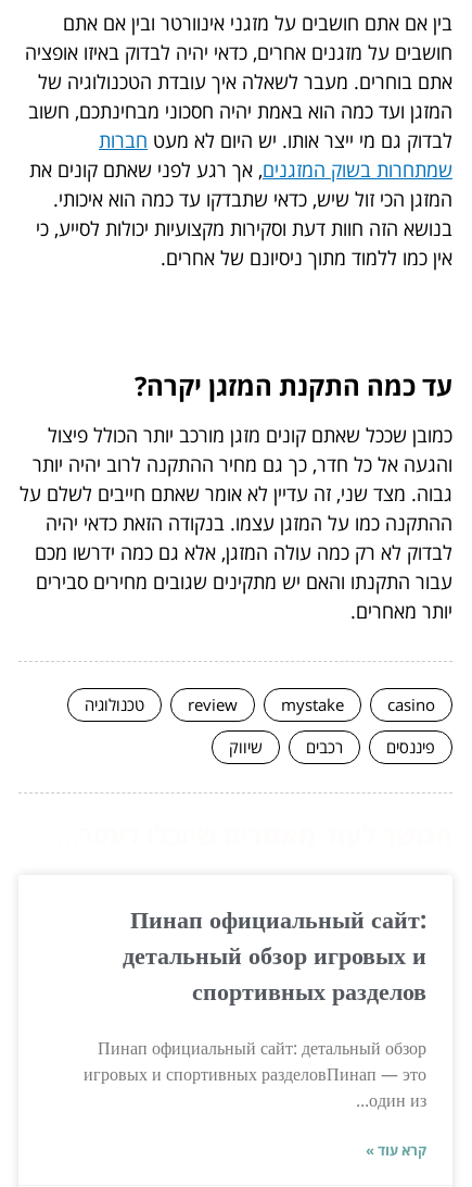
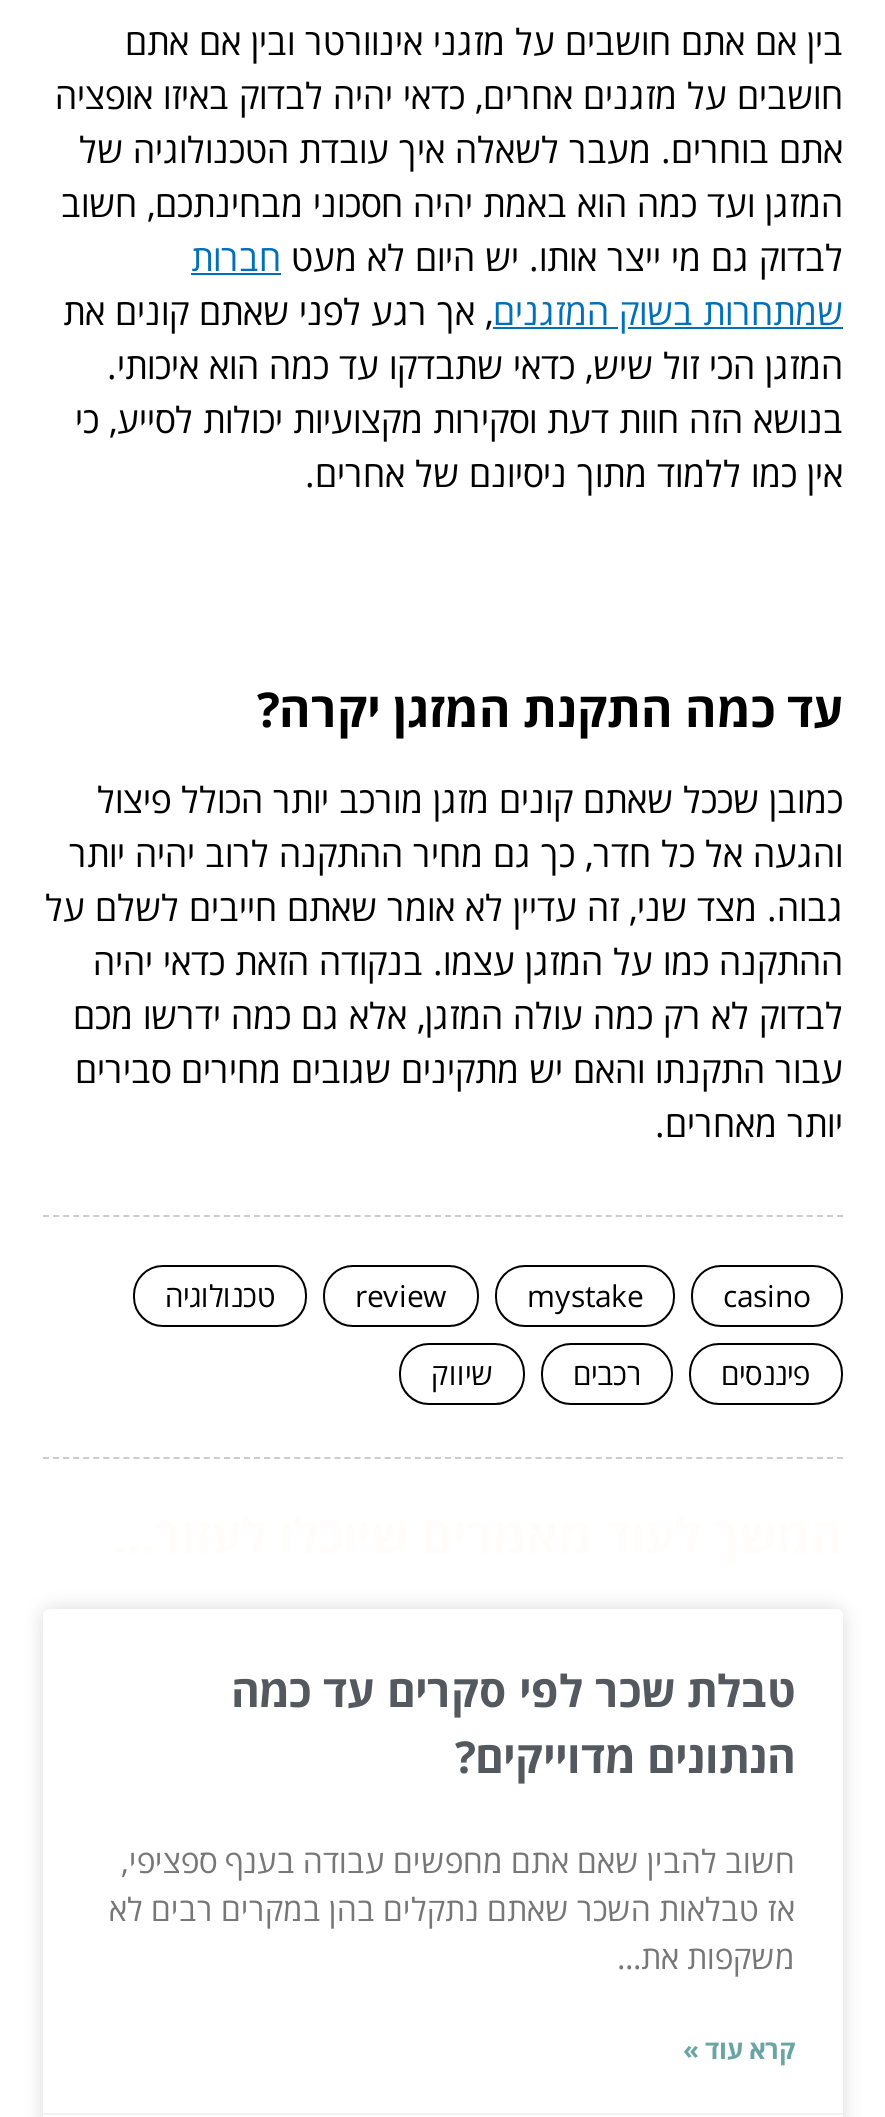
- Пинап официальный сайт:
- детальный обзор игровых и
- спортивных разделов
+ טבלת שכר לפי סקרים עד כמה
+ הנתונים מדוייקים?

- Пинап официальный сайт: детальный обзор
- игровых и спортивных разделовПинап — это
- один из...
+ חשוב להבין שאם אתם מחפשים עבודה בענף ספציפי,
+ אז טבלאות השכר שאתם נתקלים בהן במקרים רבים לא
+ משקפות את...
